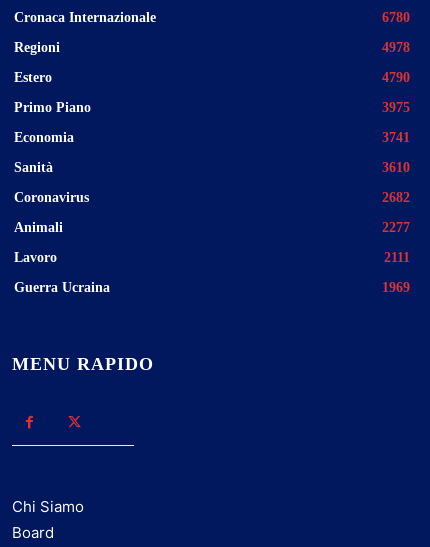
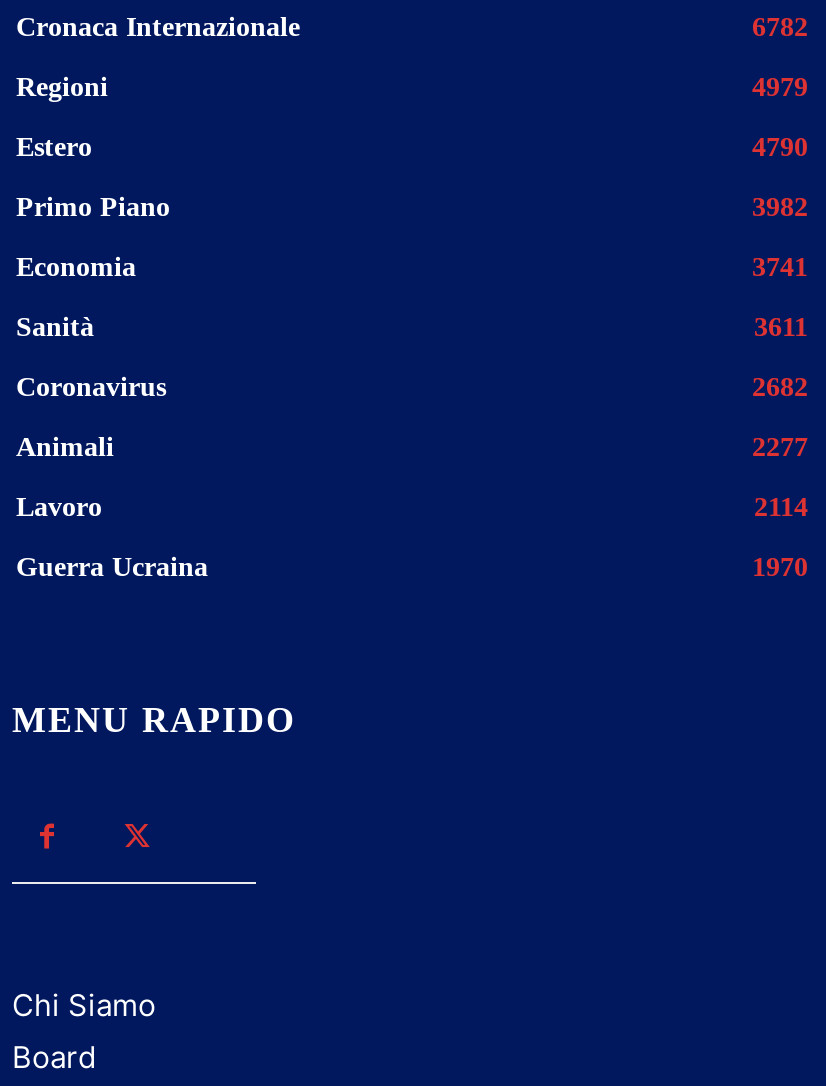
- 6780
+ 6782

- 4978
+ 4979

- 3975
+ 3982

- 3610
+ 3611

- 2111
+ 2114

- 1969
+ 1970
